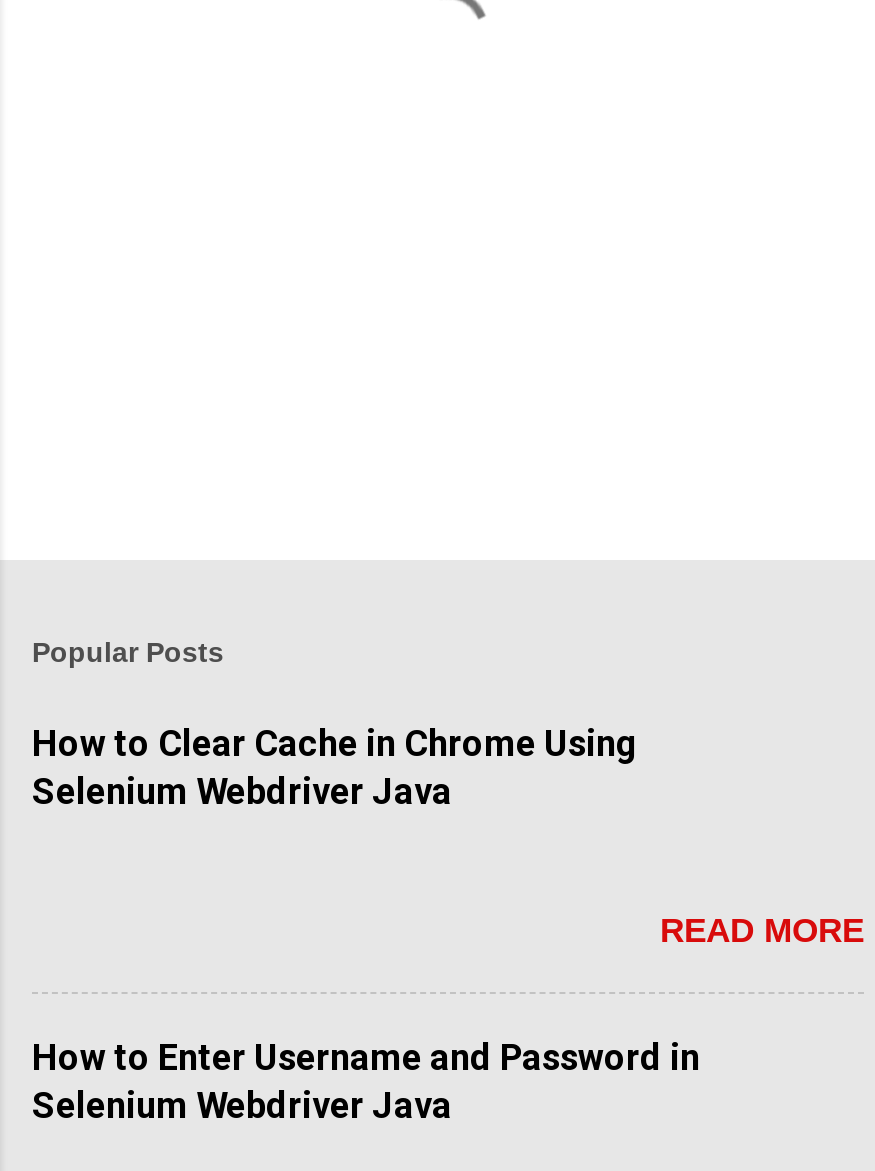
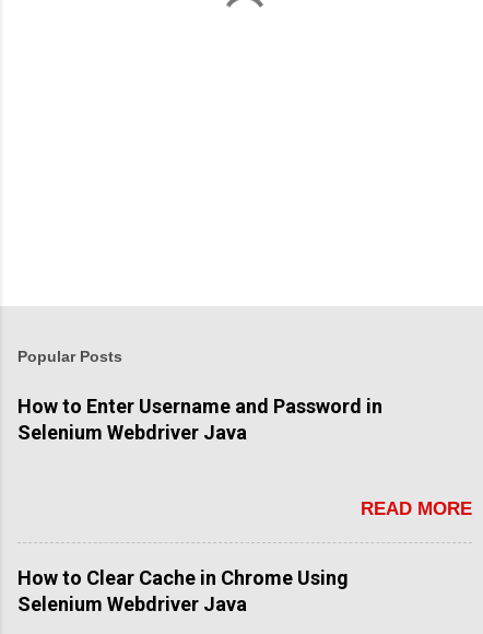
moved down: How to Clear Cache in Chrome Using

moved up: How to Enter Username and Password in
